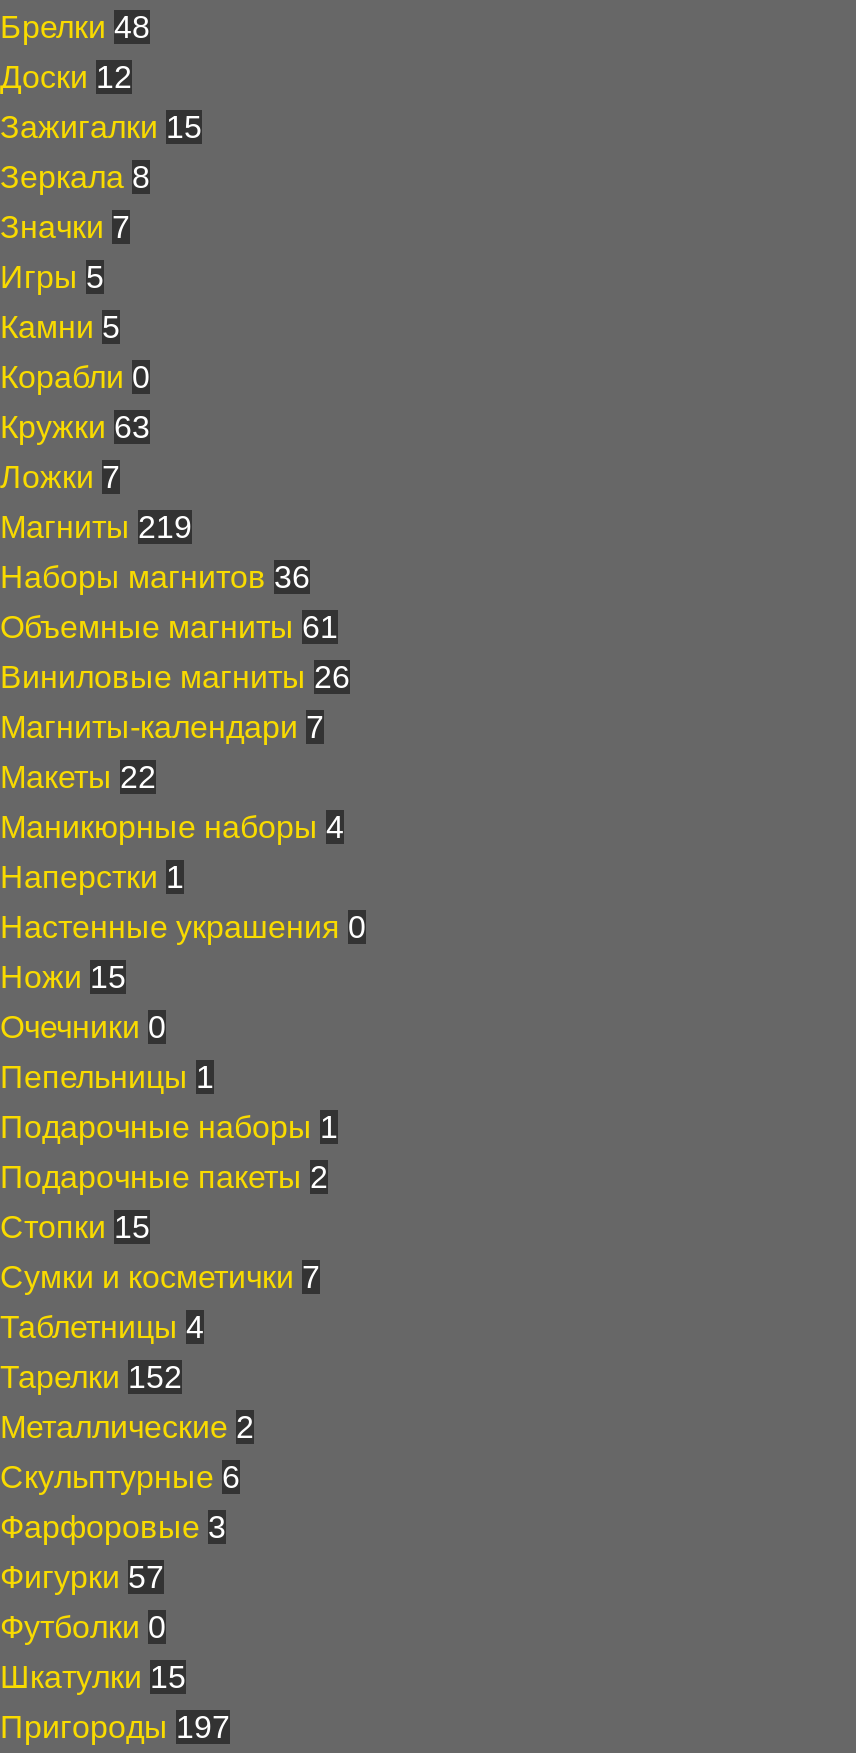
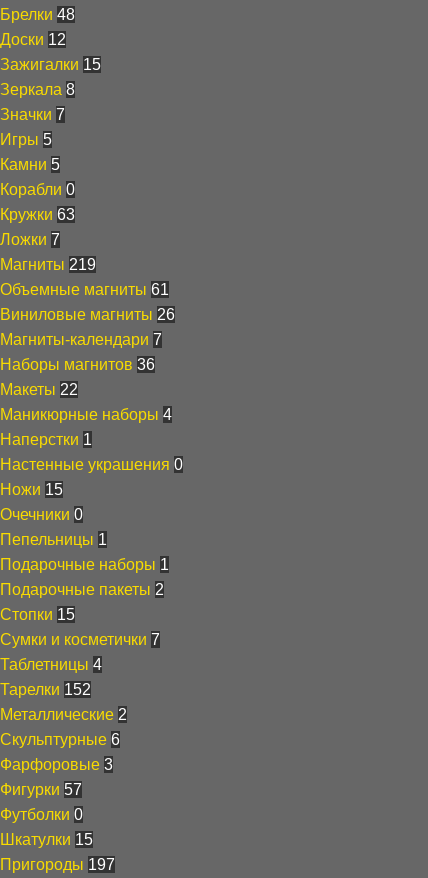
moved down: Наборы магнитов 36

moved up: Объемные магниты 61 | Виниловые магниты 26 | Магниты-календари 7
